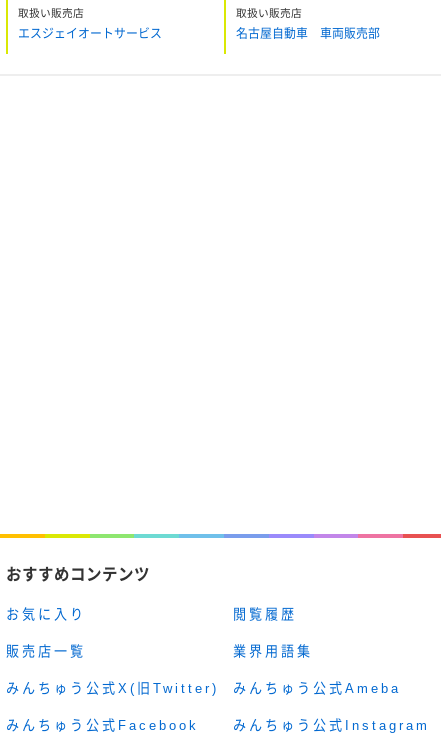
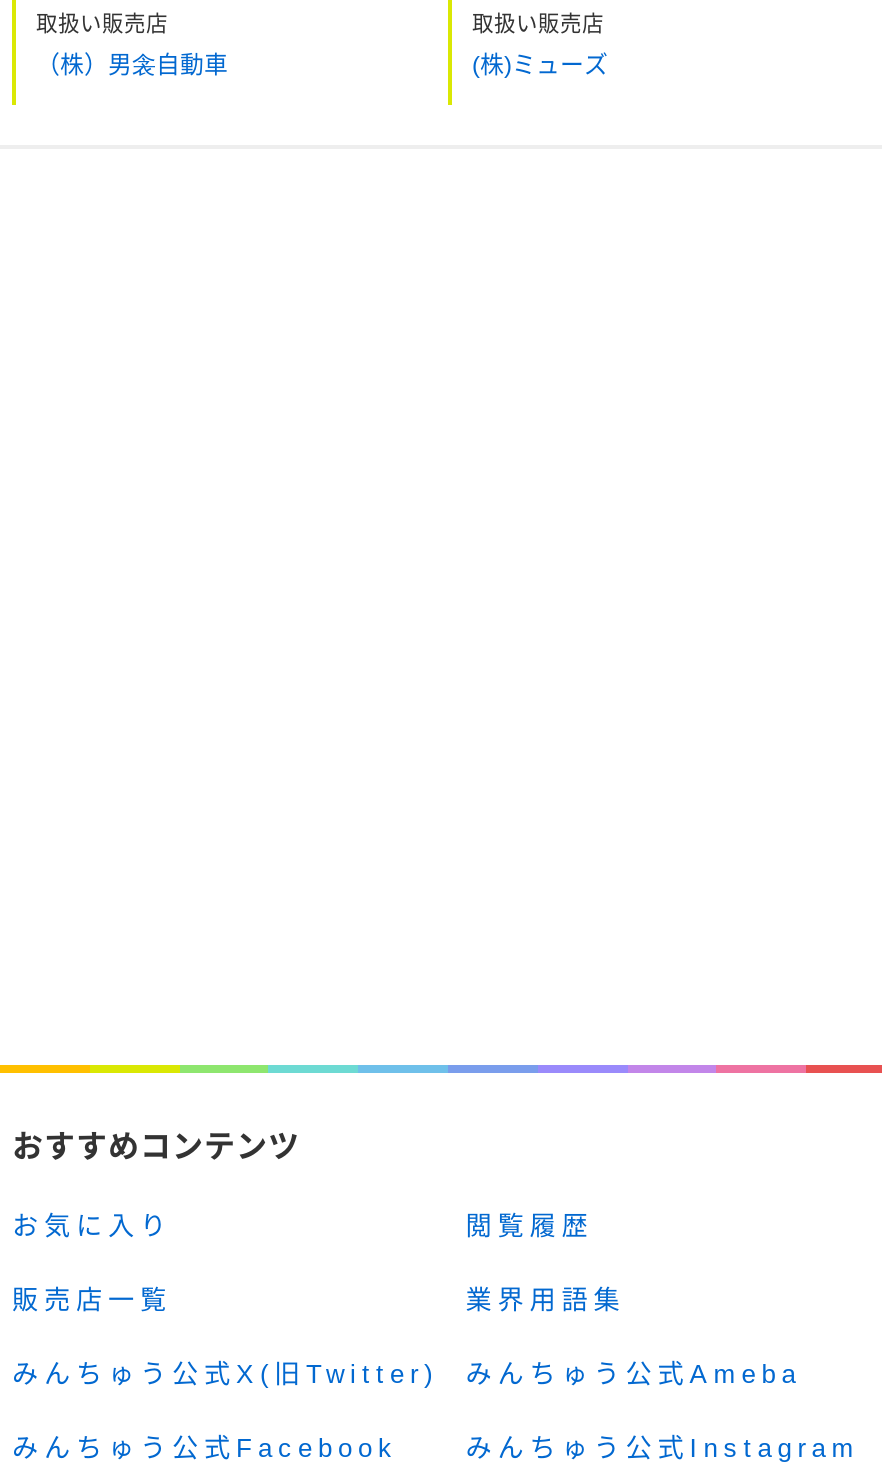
- エスジェイオートサービス
+ （株）男衾自動車

- 名古屋自動車 車両販売部
+ (株)ミューズ
